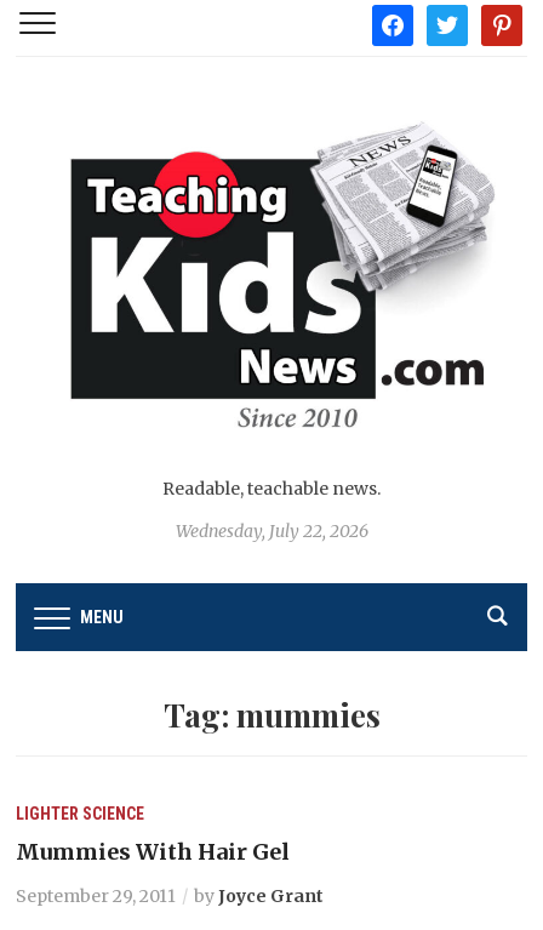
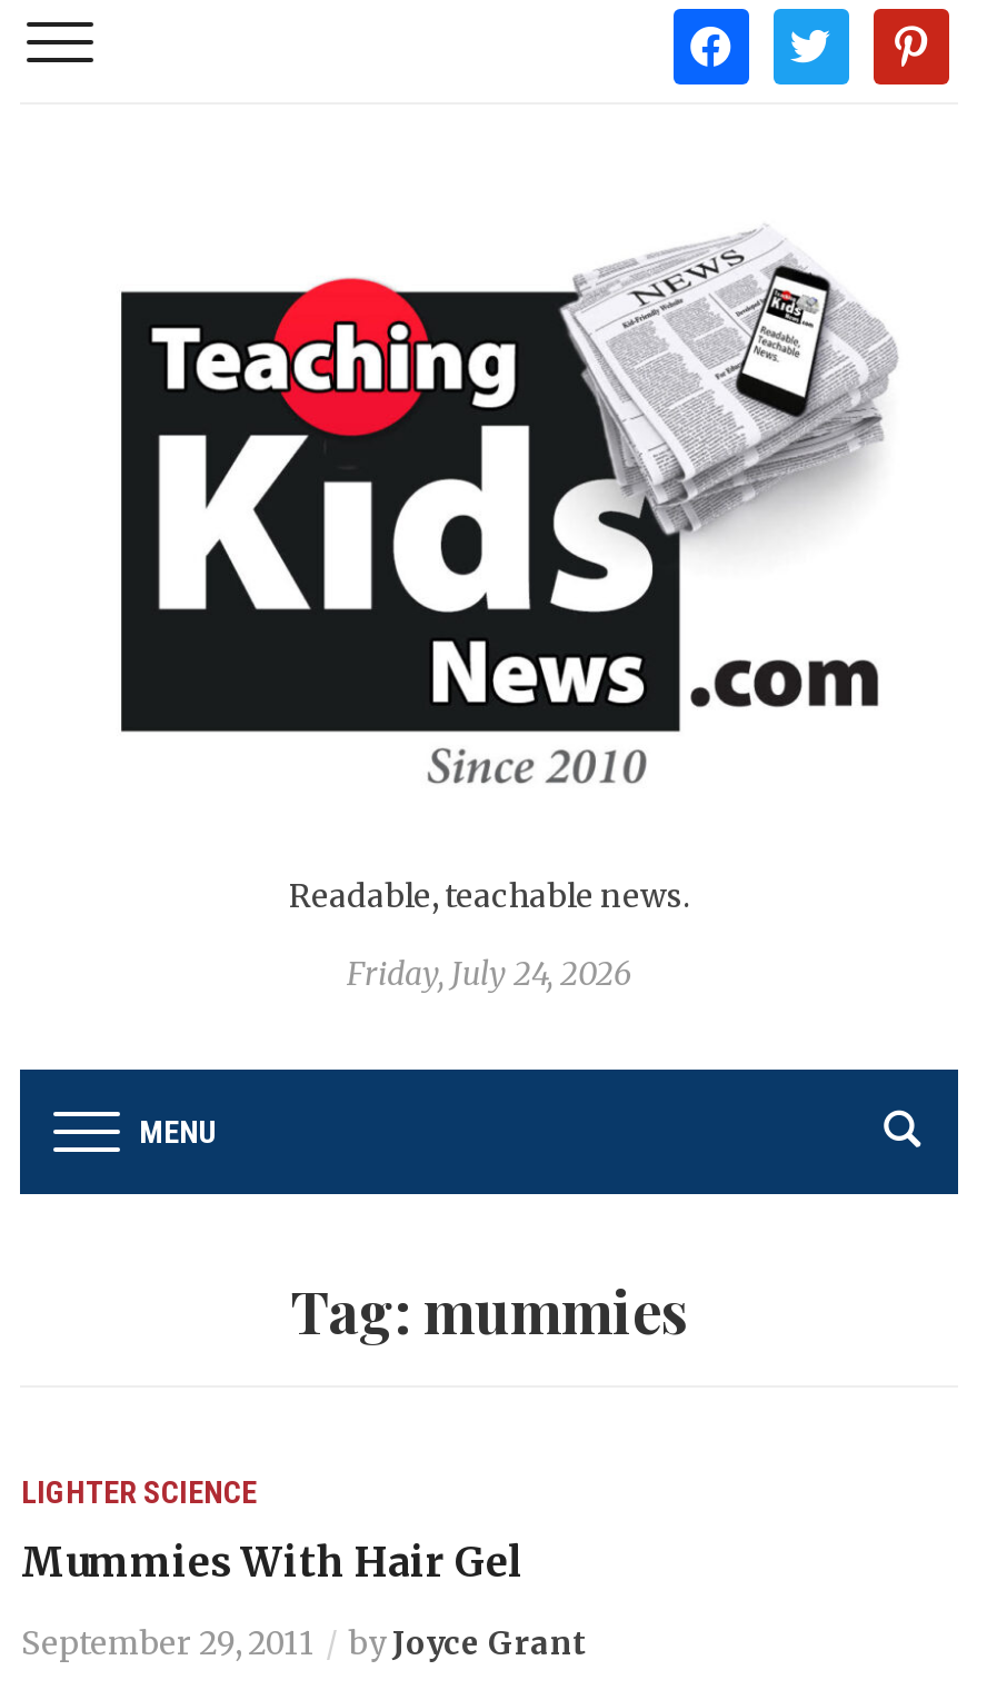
- Wednesday, July 22, 2026
+ Friday, July 24, 2026
